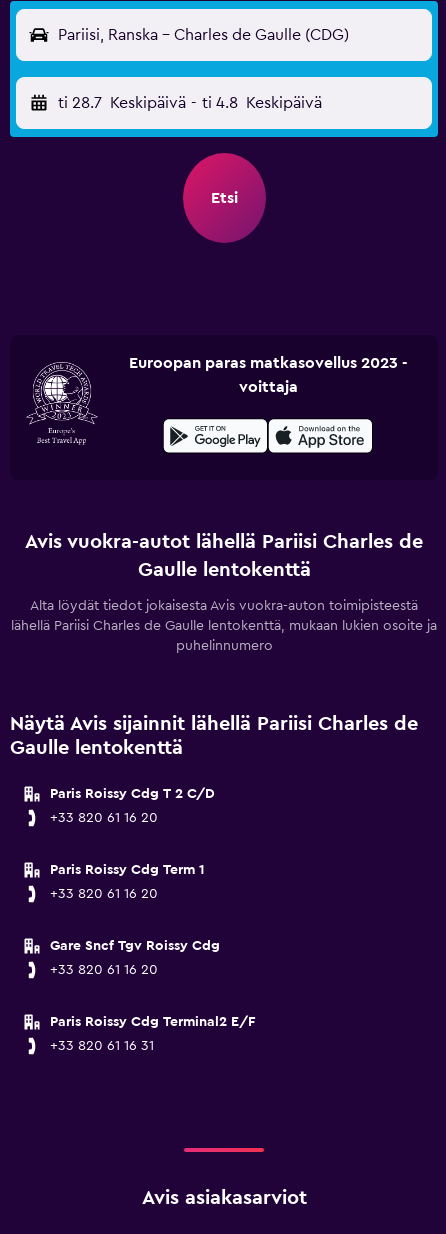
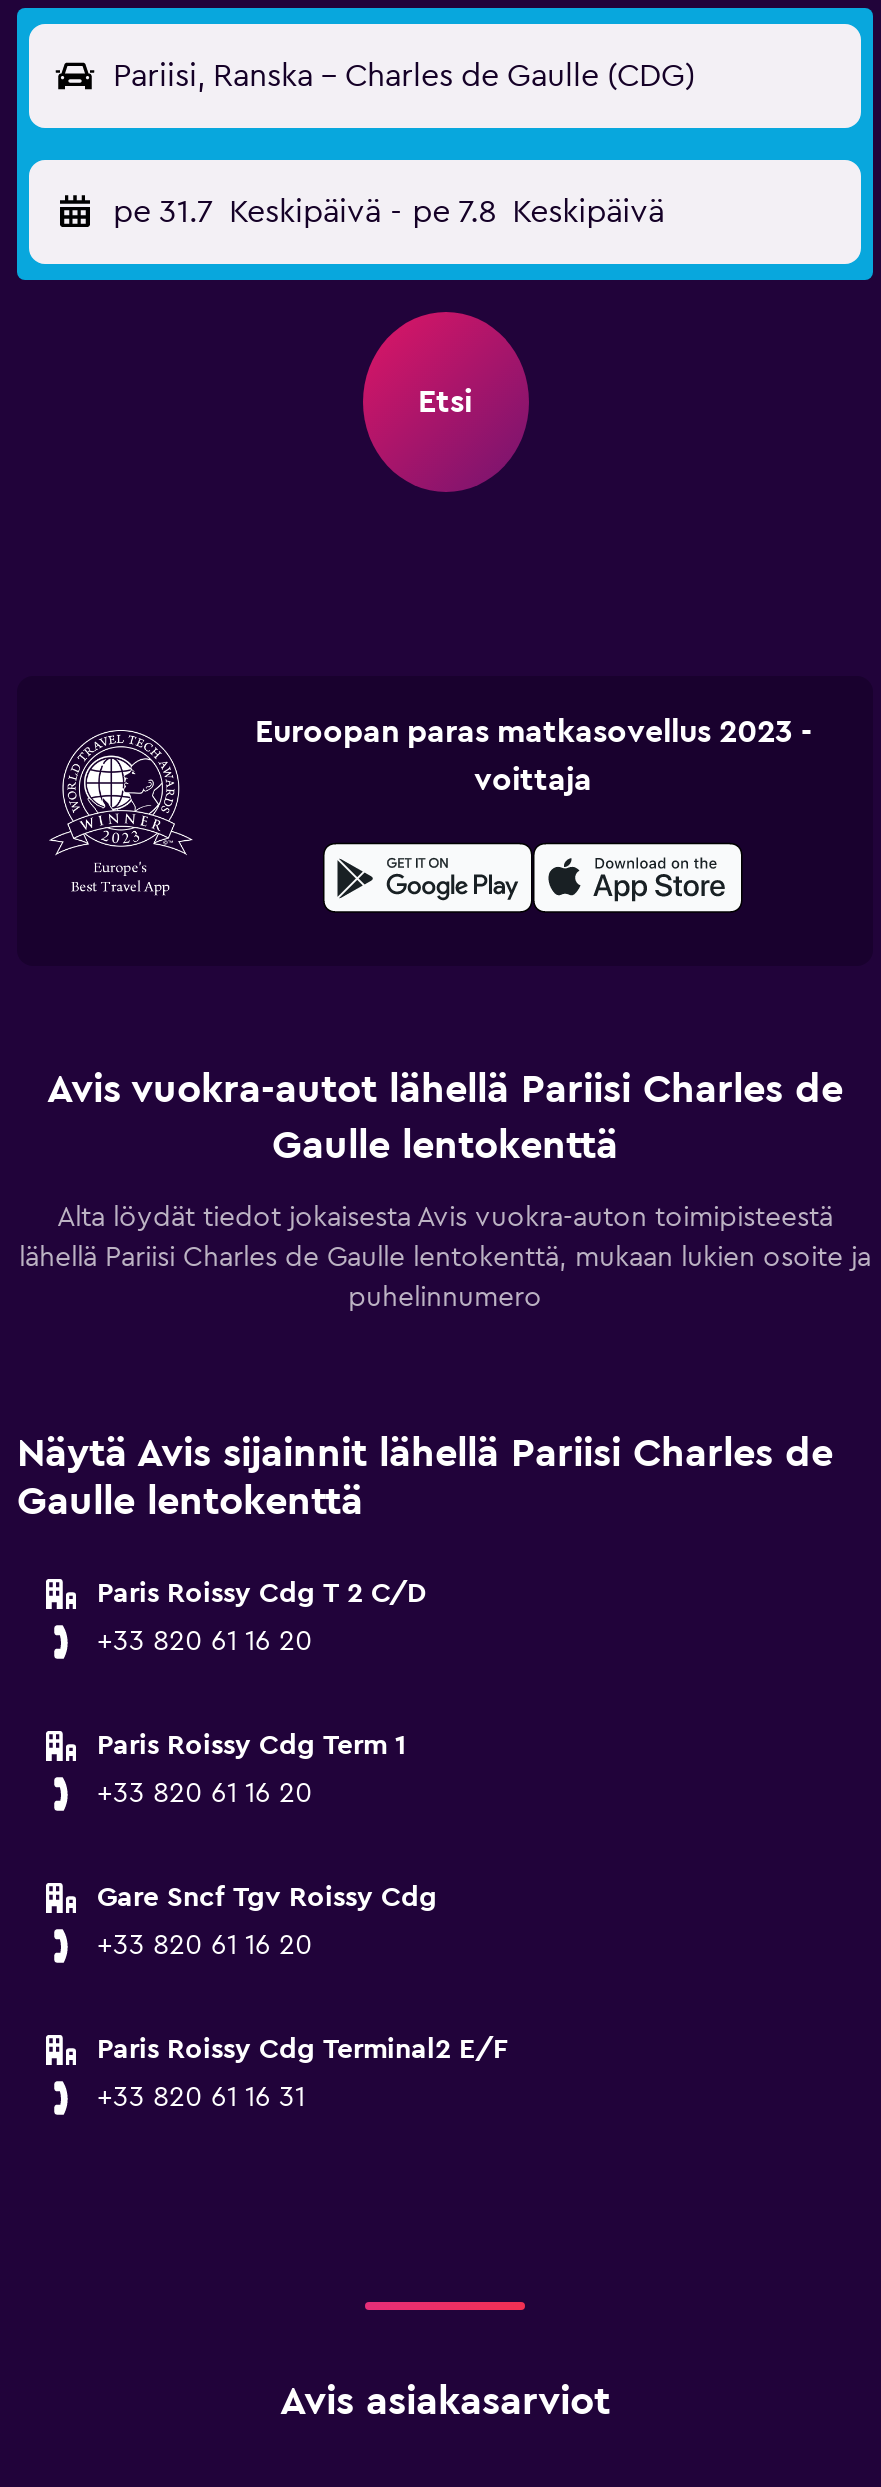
- ti 28.7 Keskipäivä - ti 4.8 Keskipäivä
+ pe 31.7 Keskipäivä - pe 7.8 Keskipäivä
